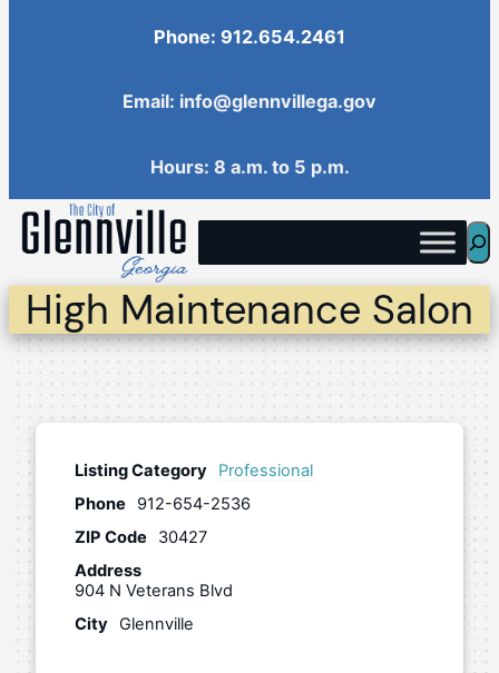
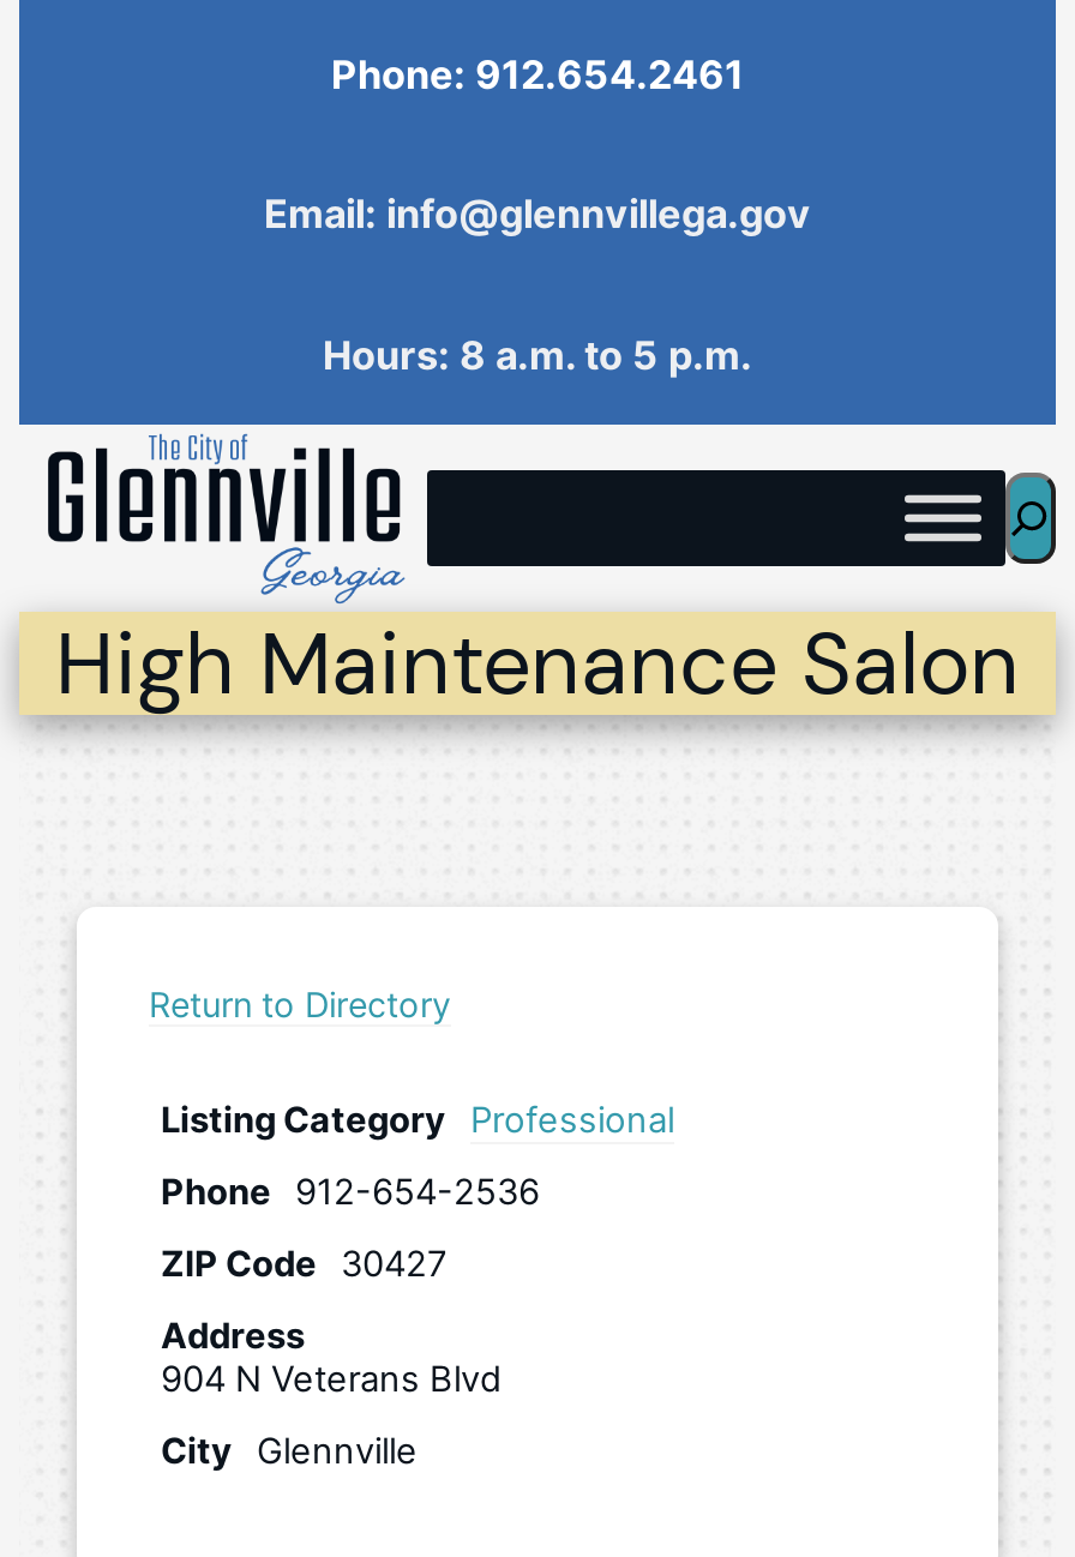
+ Return to Directory
